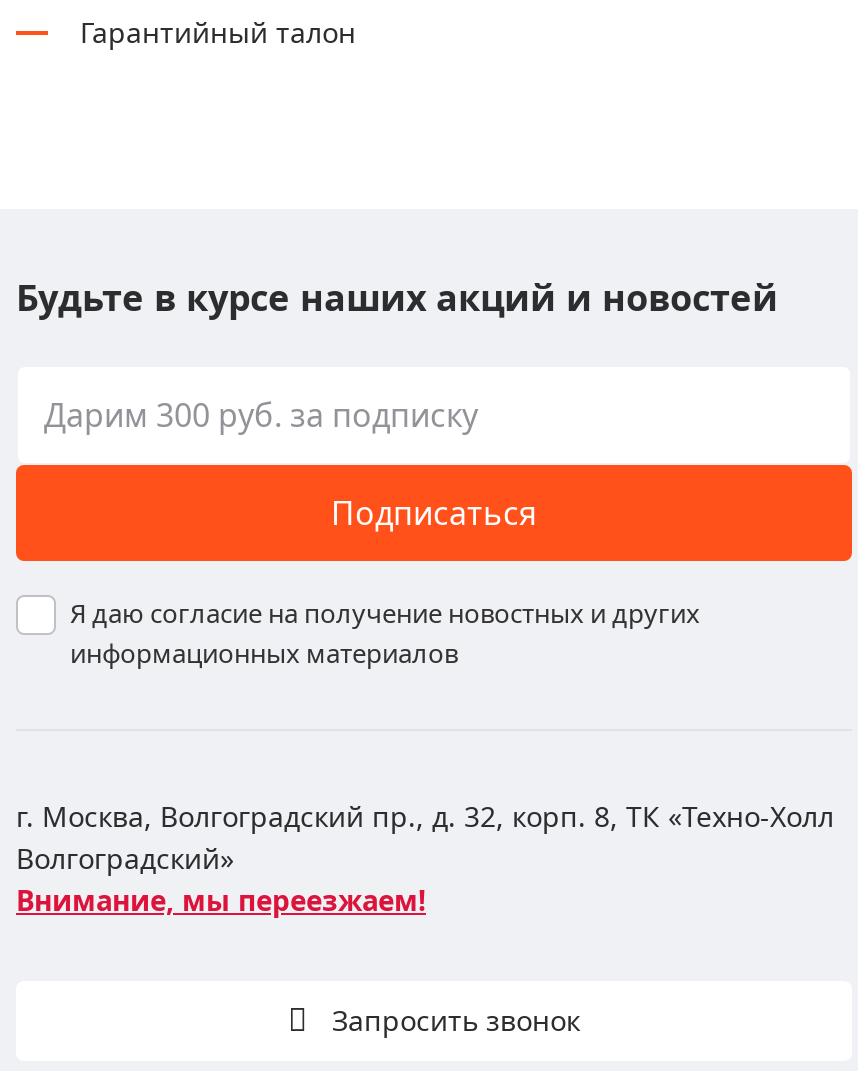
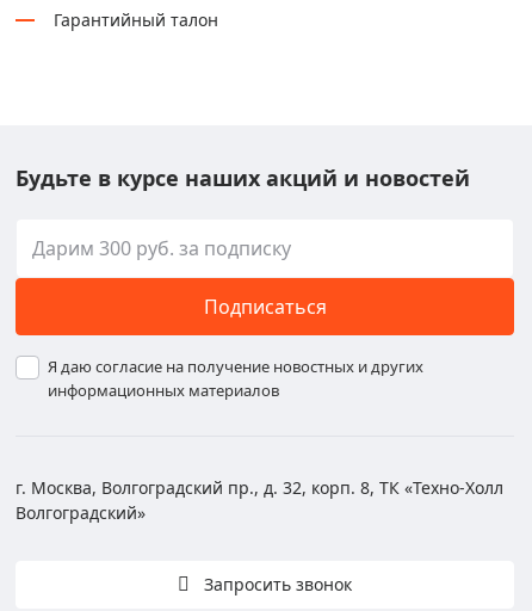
- Внимание, мы переезжаем!
